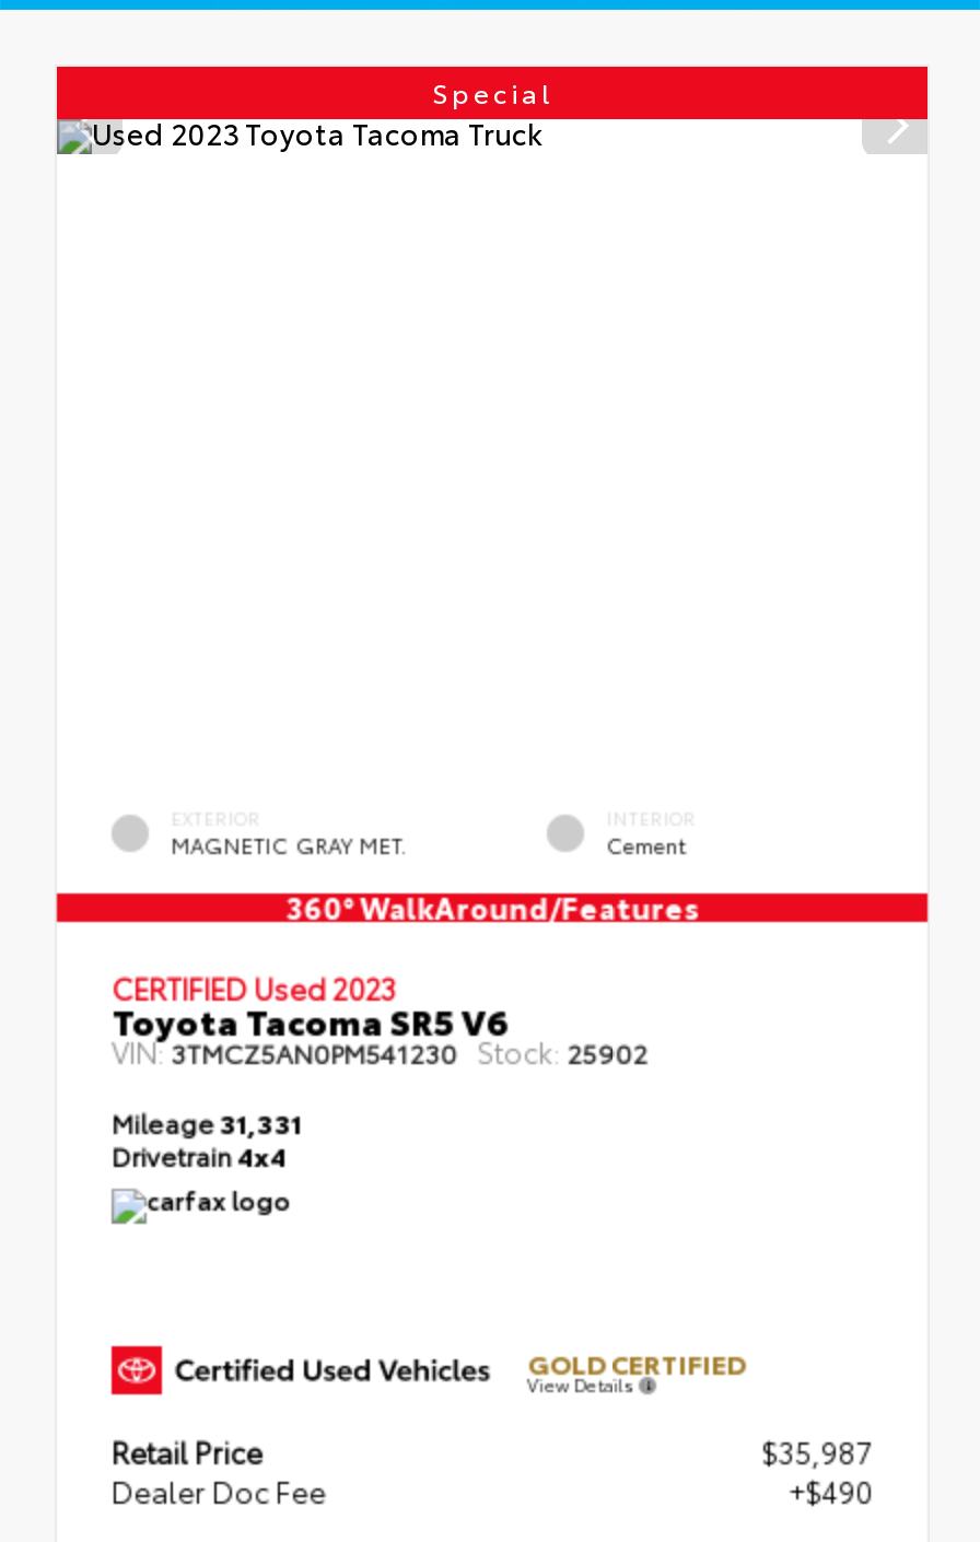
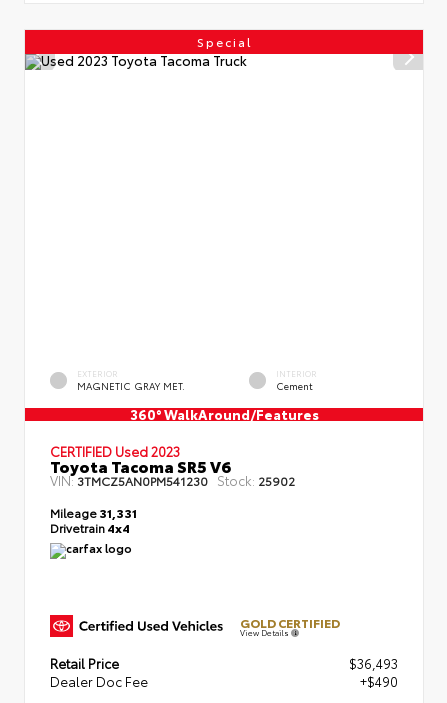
- $35,987
+ $36,493
